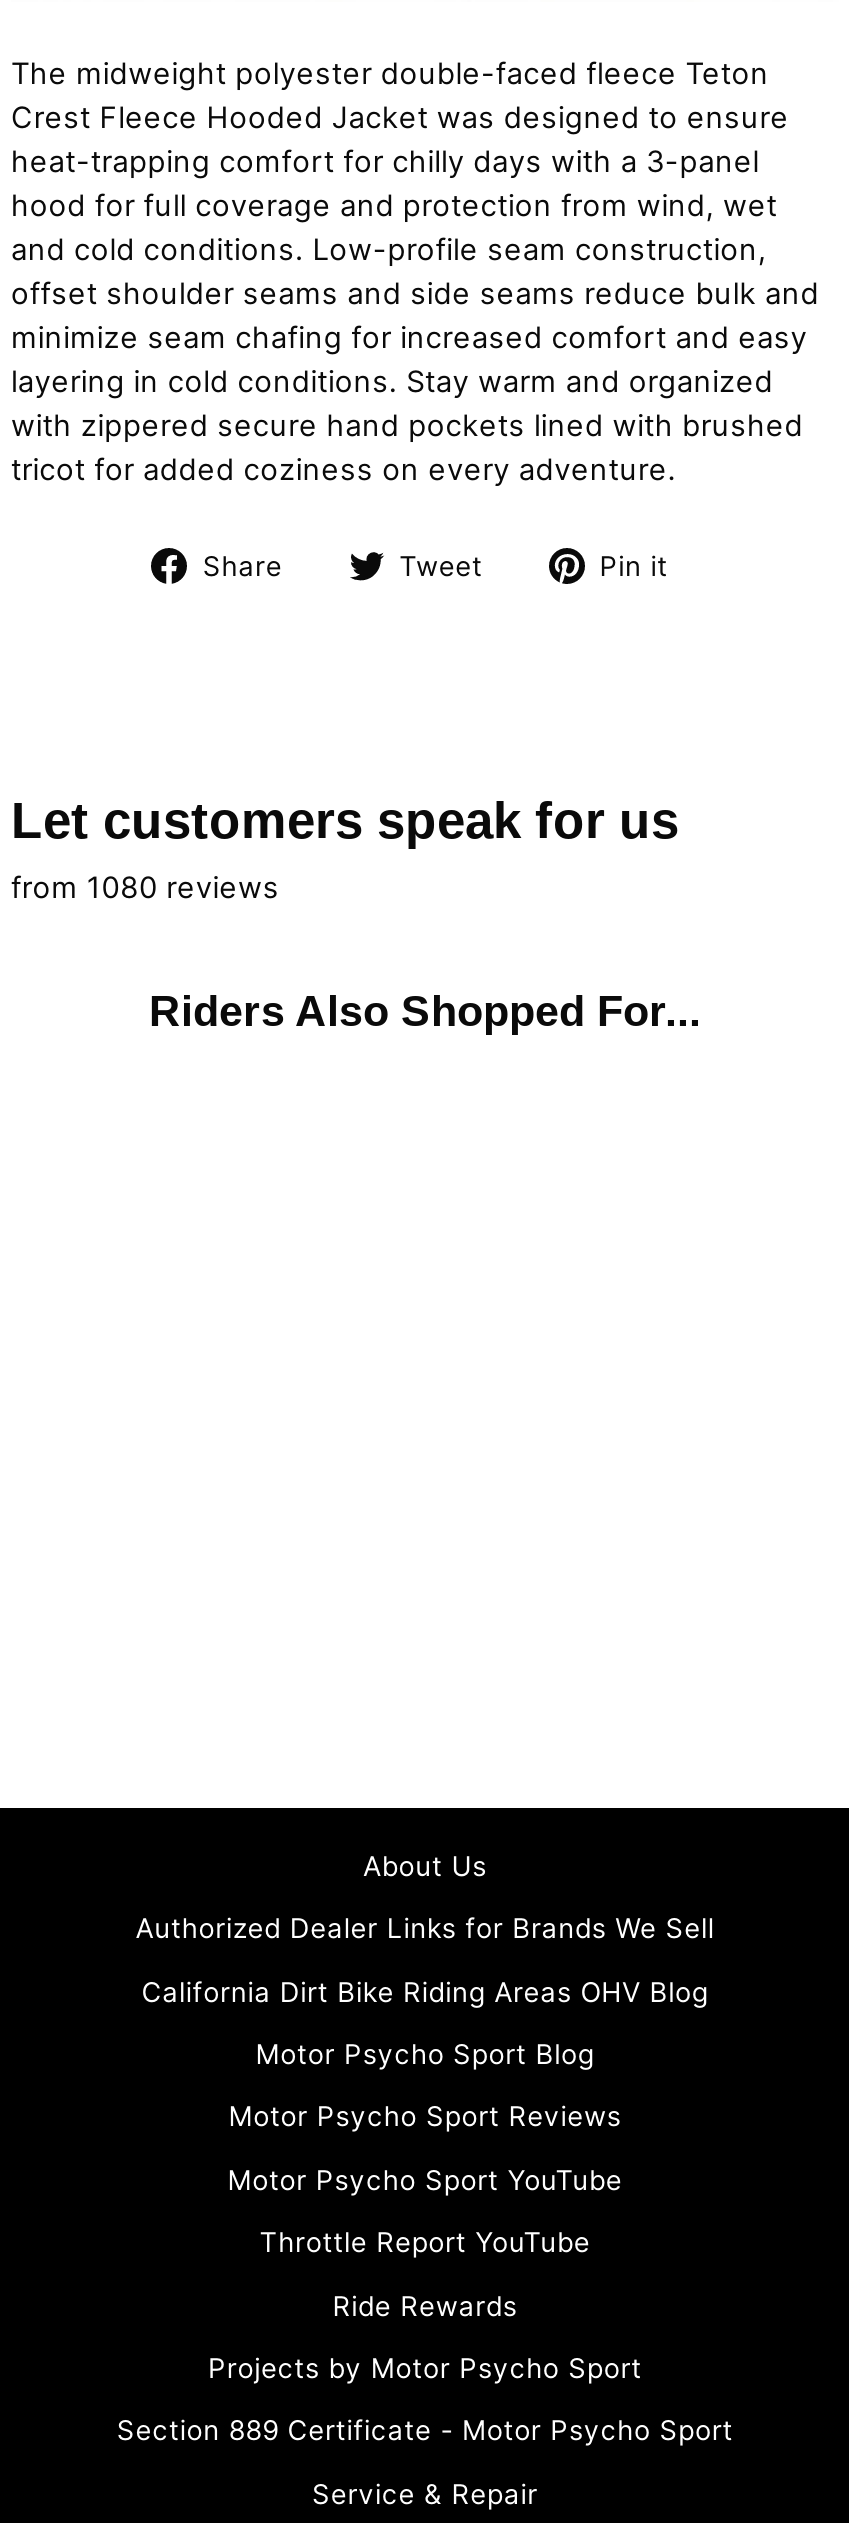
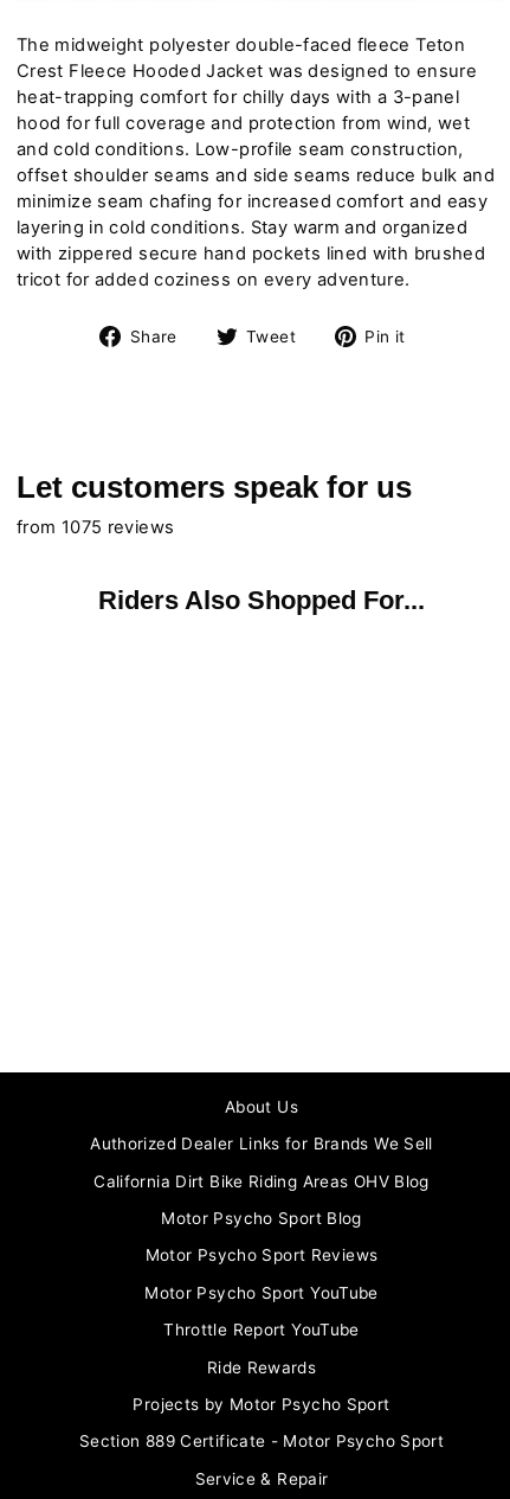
- from 1080 reviews
+ from 1075 reviews
